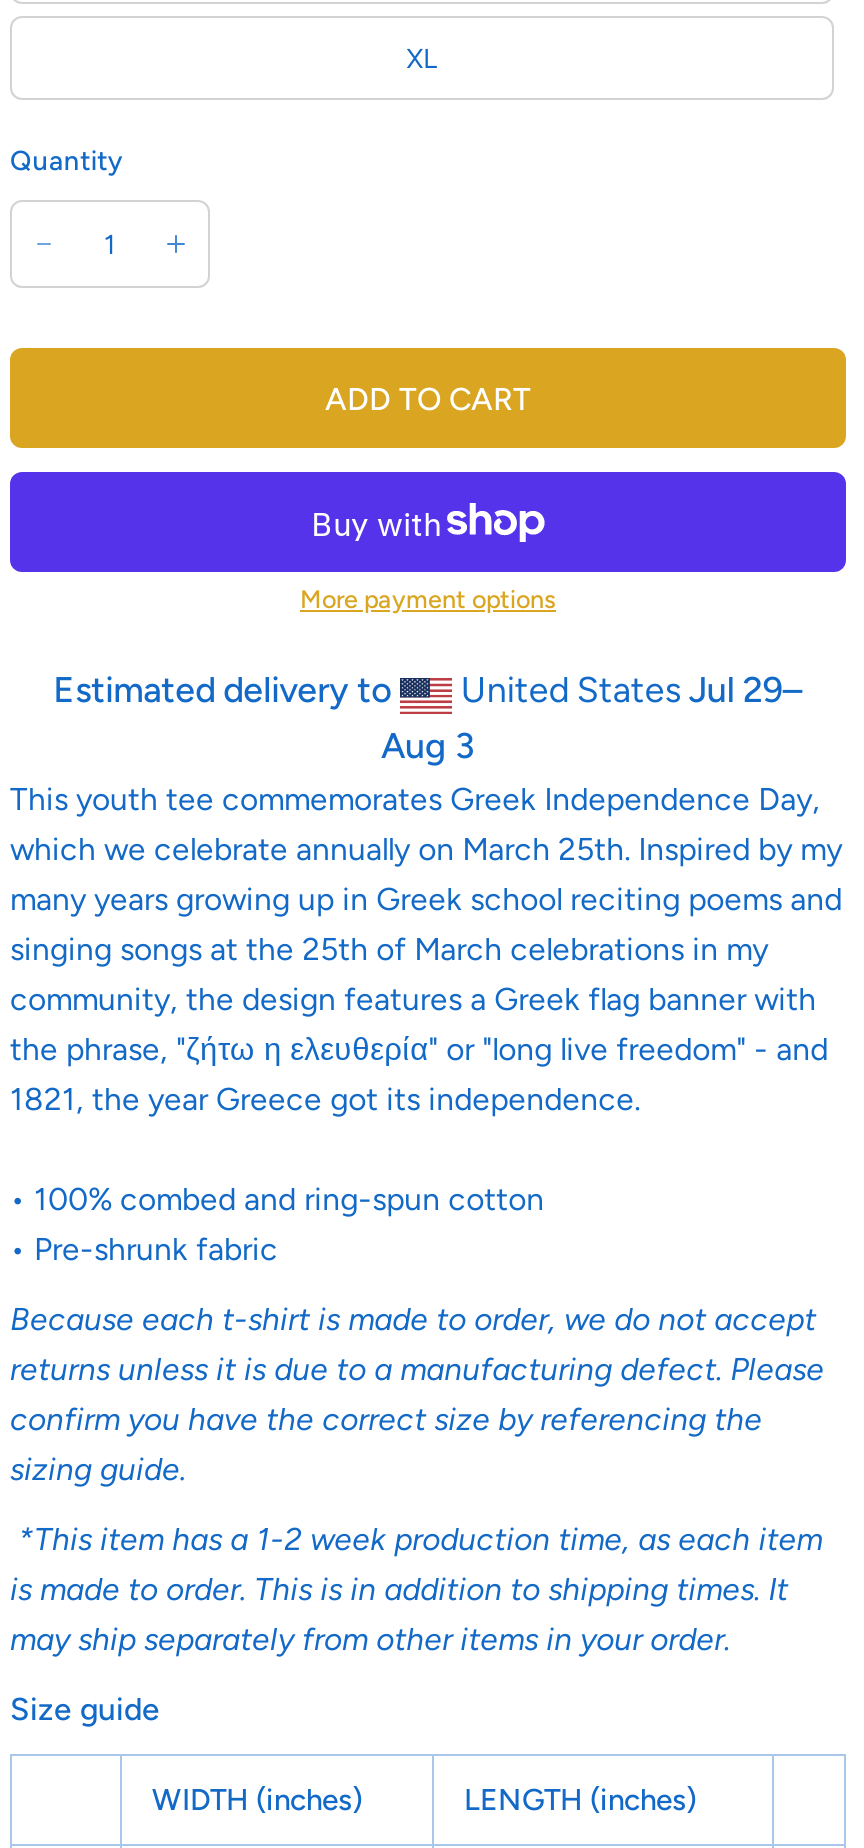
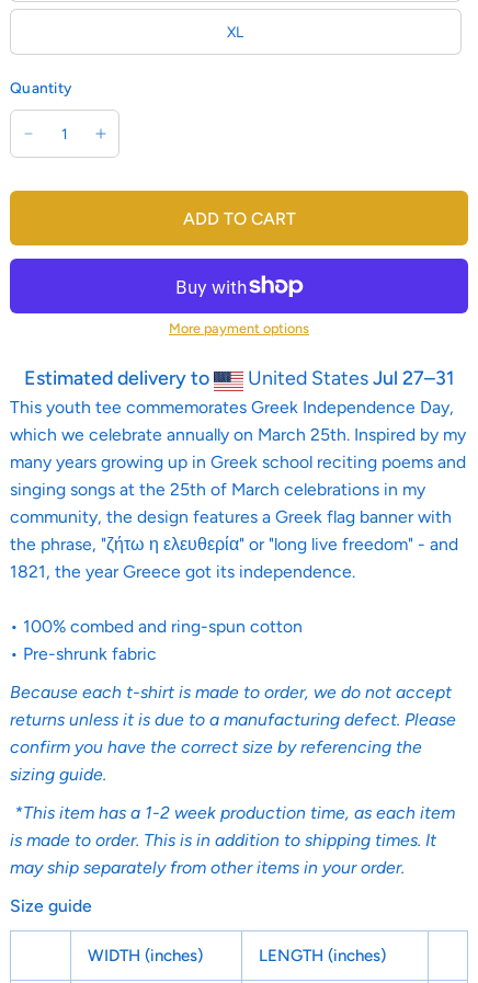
- United States Jul 29–
- Aug 3
+ United States Jul 27–31
